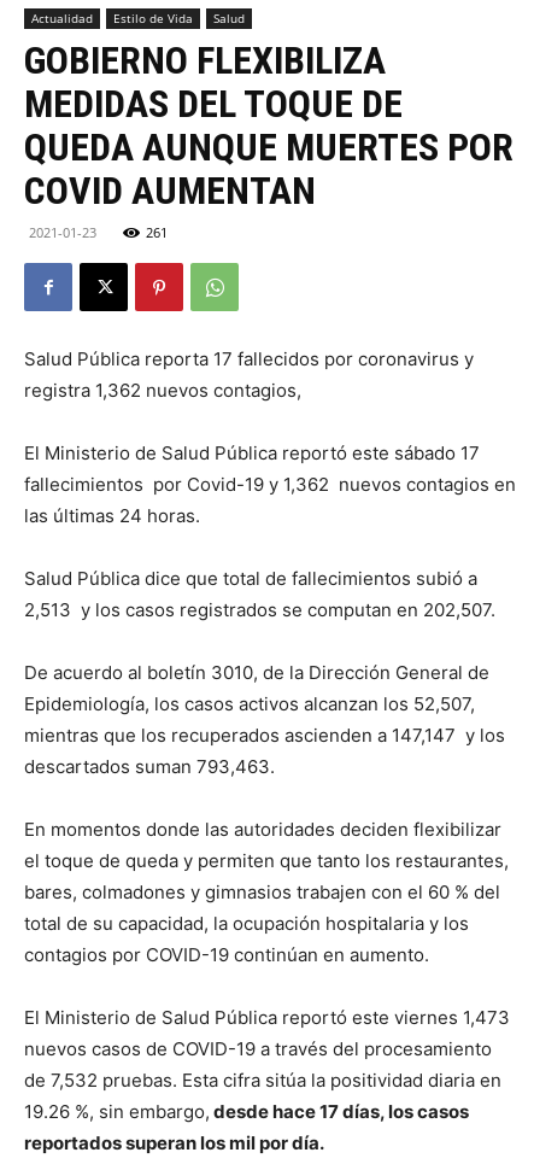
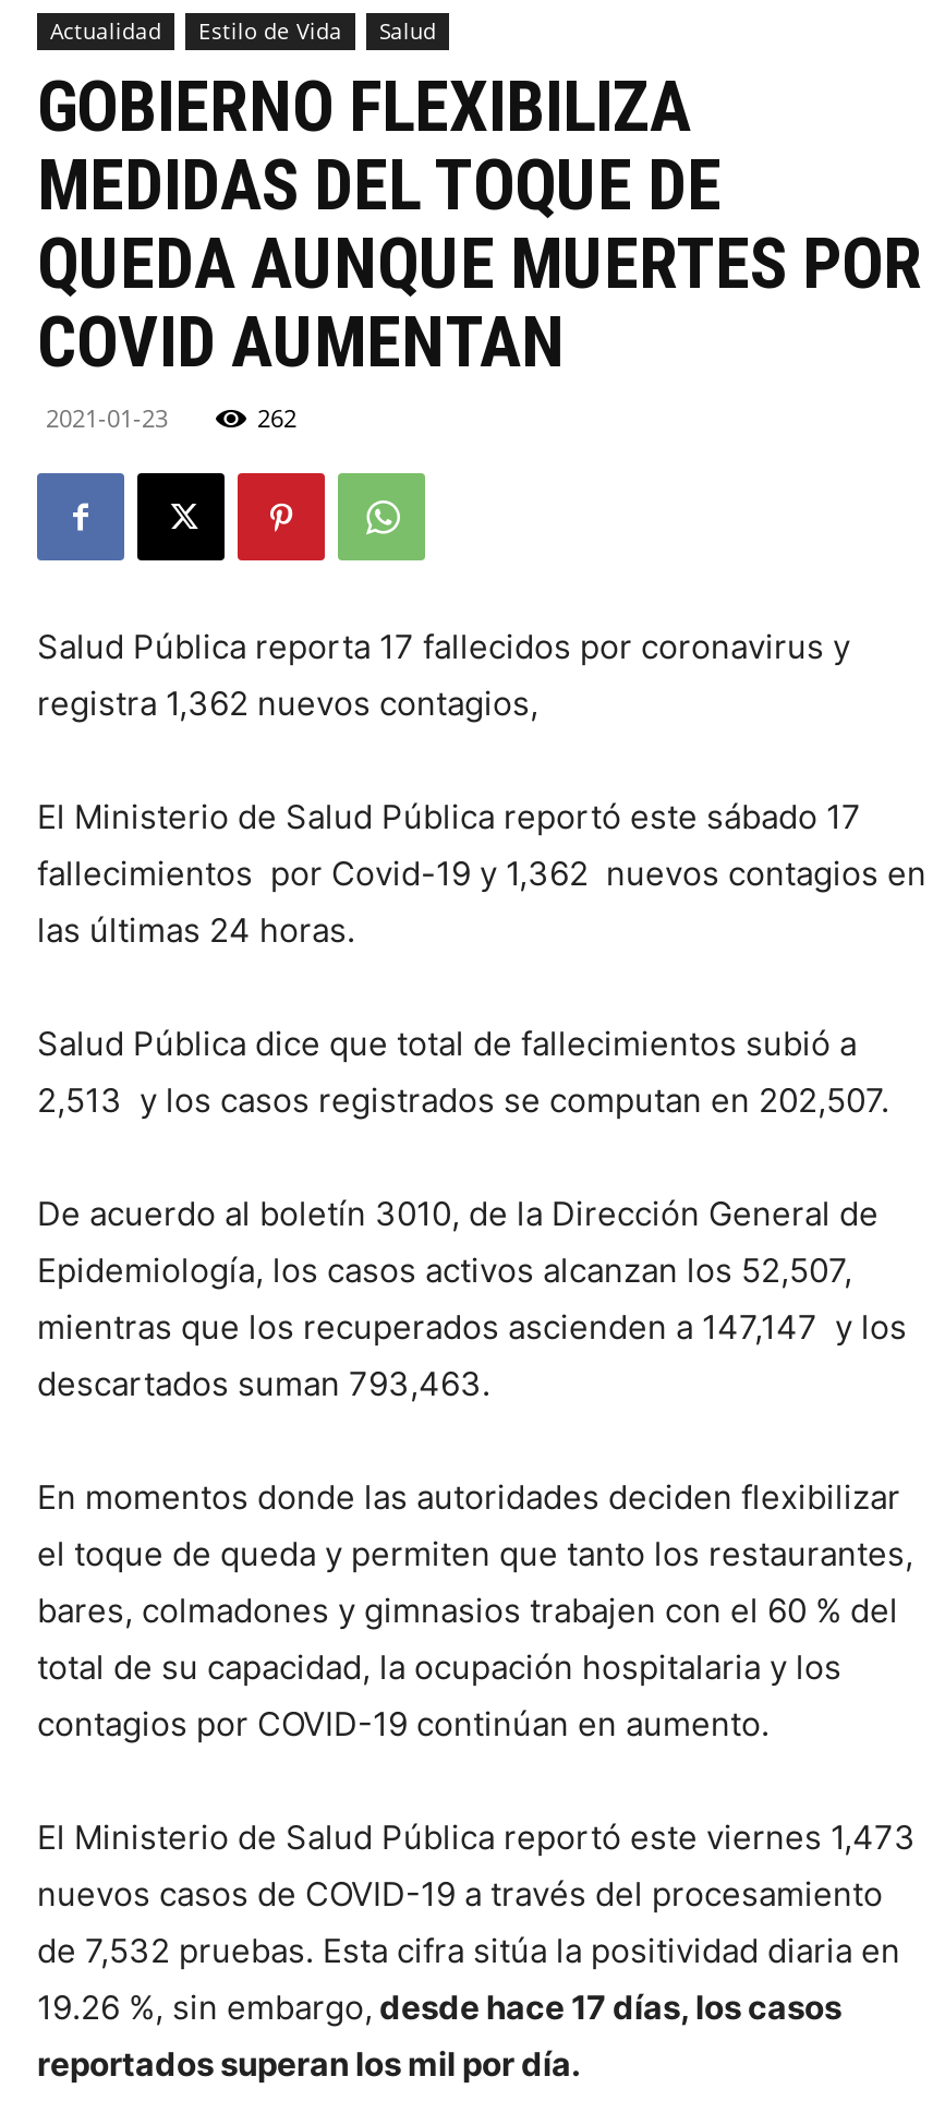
- 261
+ 262
